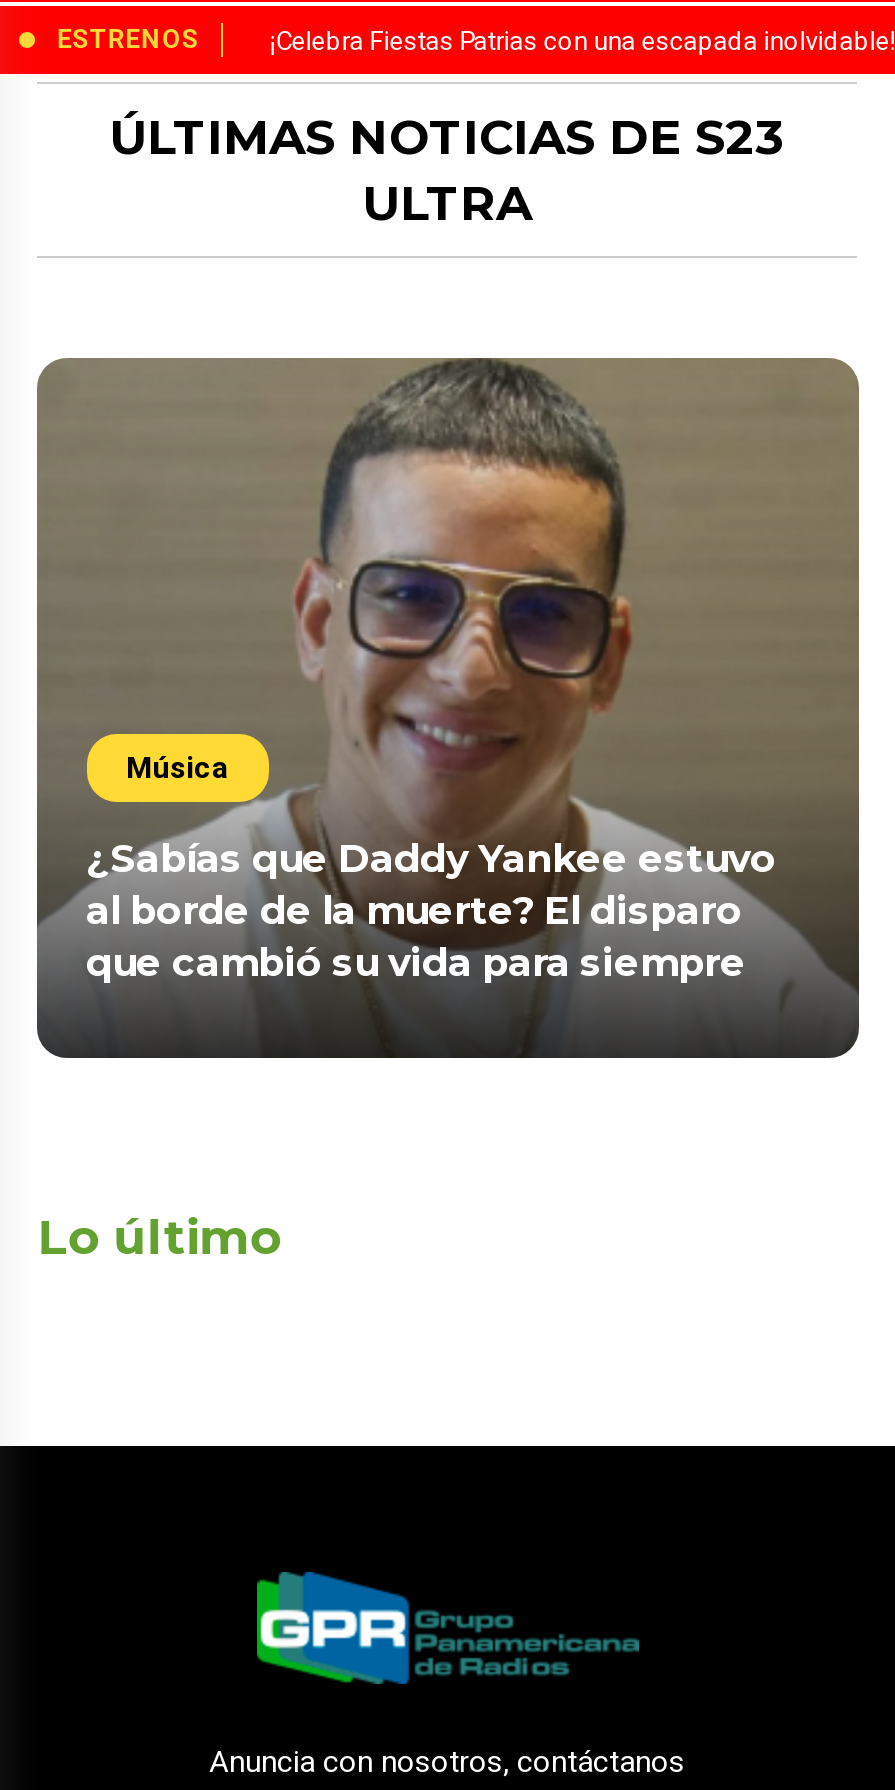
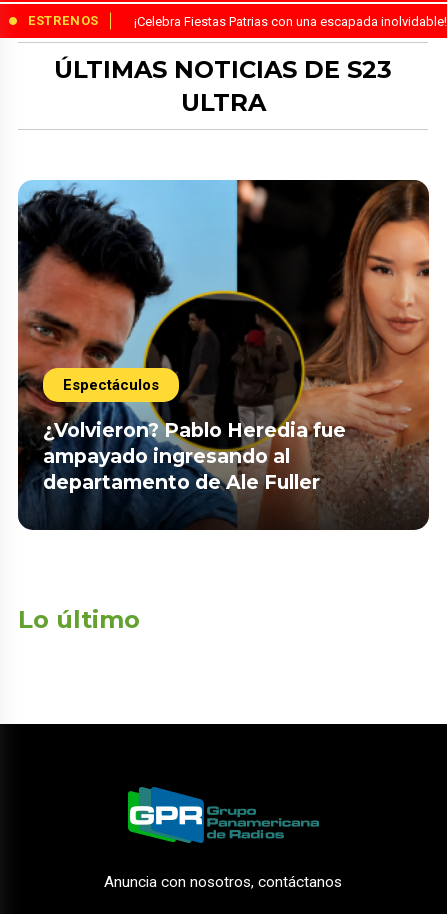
- [image]
- Música
+ [image]
+ Espectáculos

- ¿Sabías que Daddy Yankee estuvo
- al borde de la muerte? El disparo
- que cambió su vida para siempre
+ ¿Volvieron? Pablo Heredia fue
+ ampayado ingresando al
+ departamento de Ale Fuller
